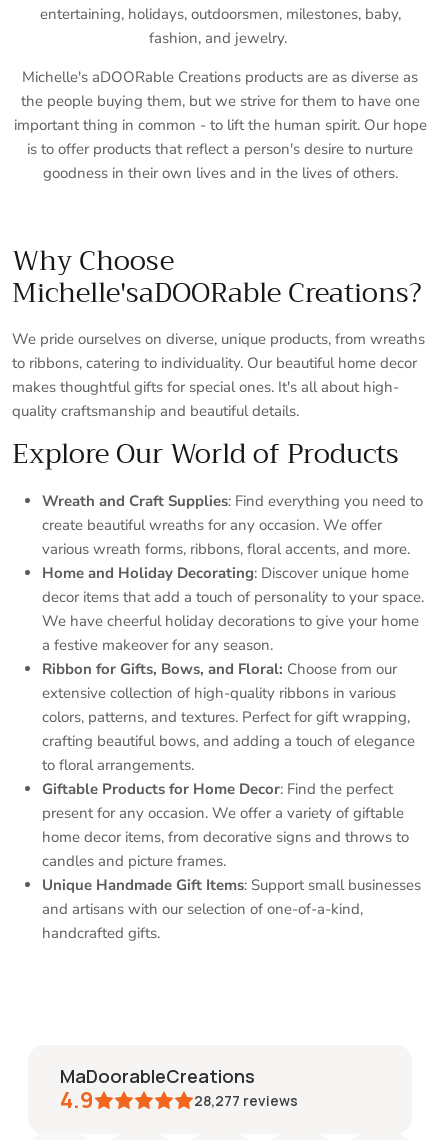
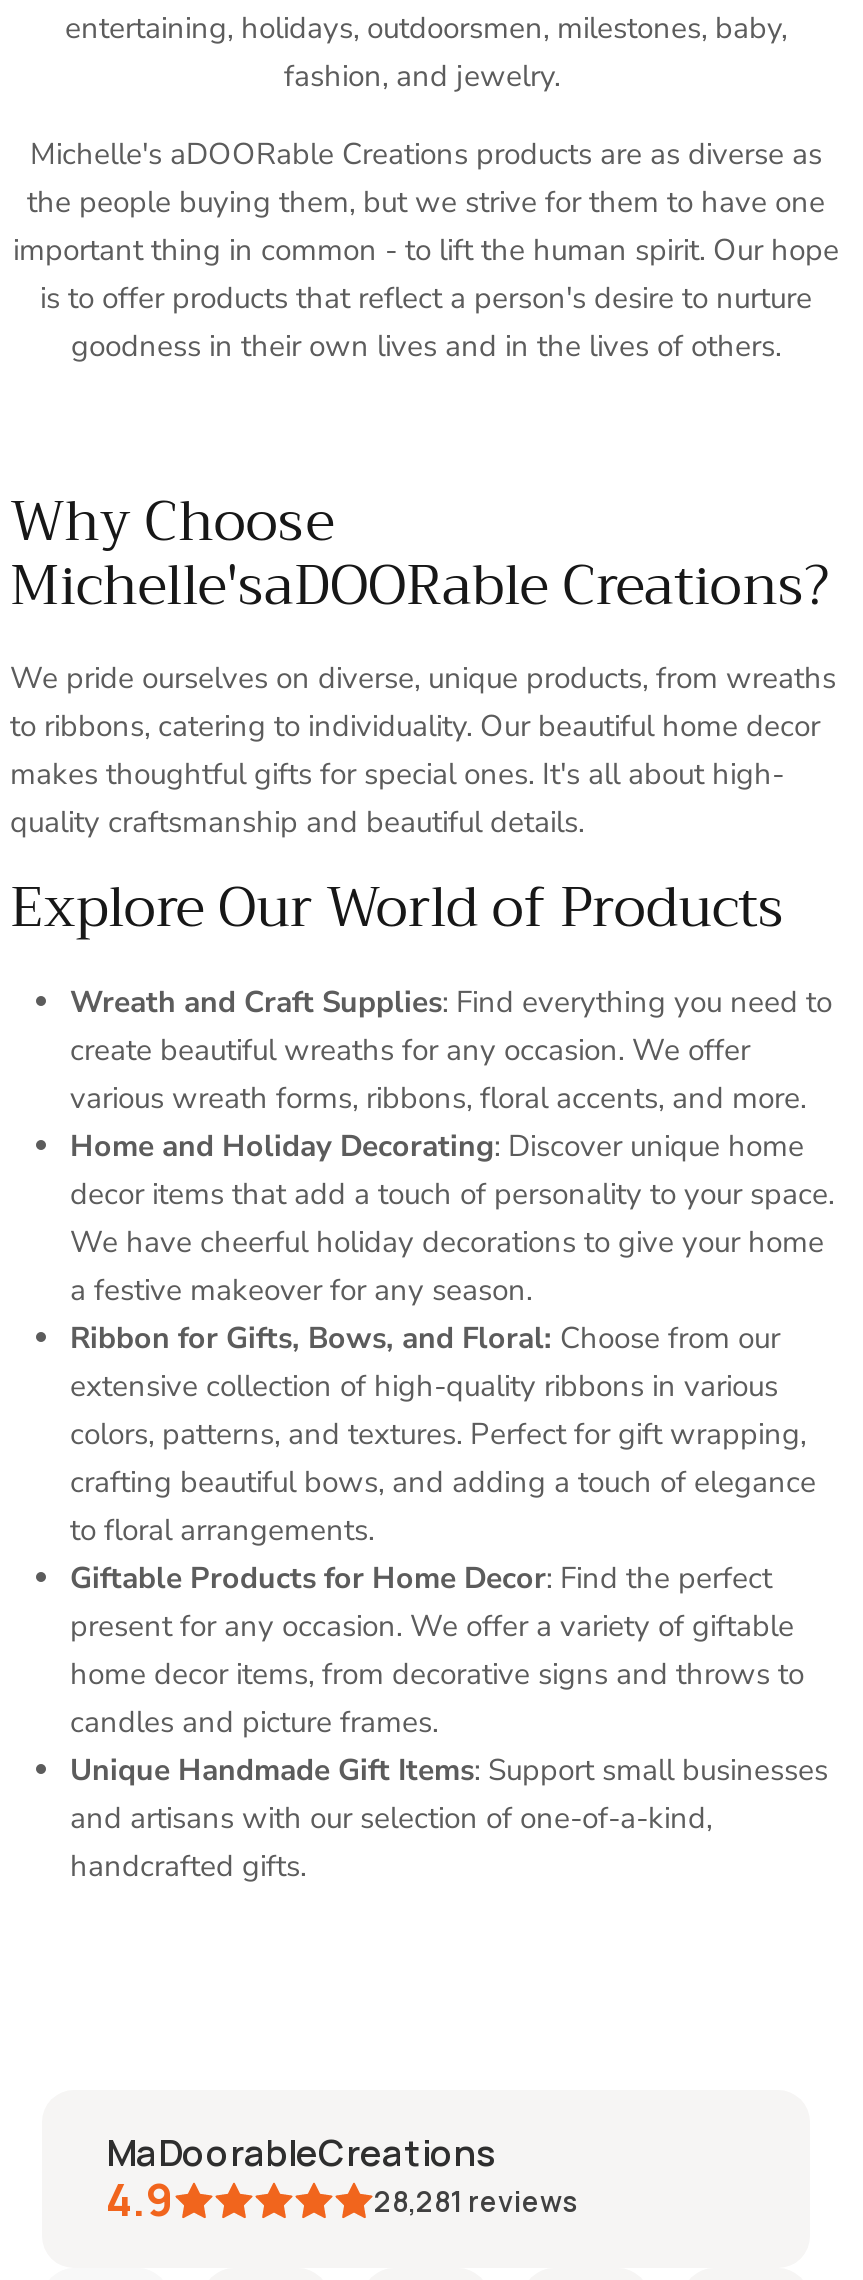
- 28,277 reviews
+ 28,281 reviews
